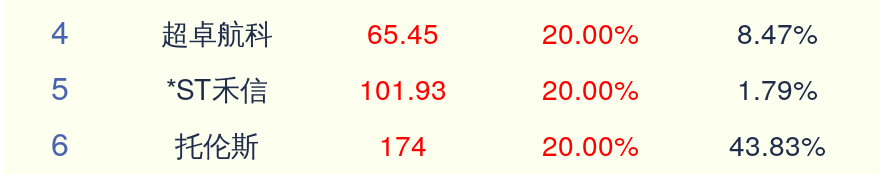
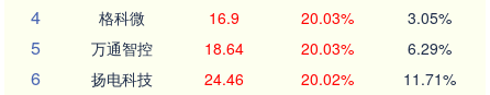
- 超卓航科
- 65.45
- 20.00%
- 8.47%
+ 格科微
+ 16.9
+ 20.03%
+ 3.05%

- *ST禾信
- 101.93
- 20.00%
- 1.79%
+ 万通智控
+ 18.64
+ 20.03%
+ 6.29%

- 托伦斯
- 174
- 20.00%
- 43.83%
+ 扬电科技
+ 24.46
+ 20.02%
+ 11.71%
